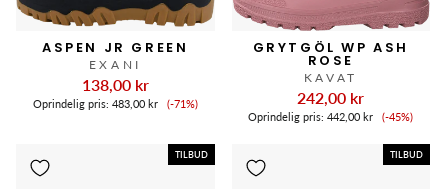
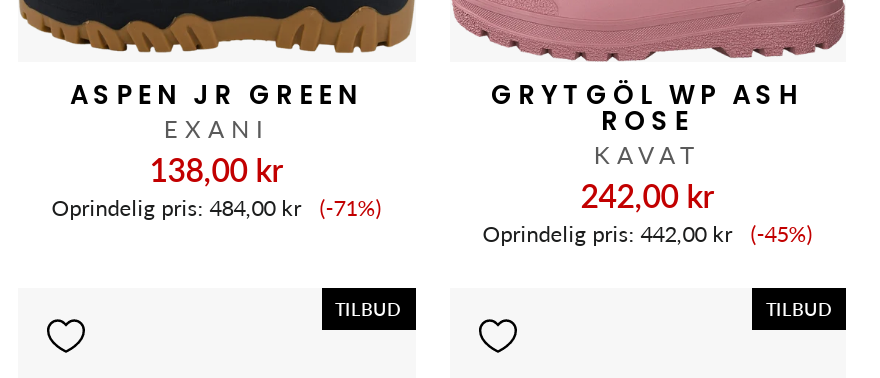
- Oprindelig pris: 483,00 kr
+ Oprindelig pris: 484,00 kr
